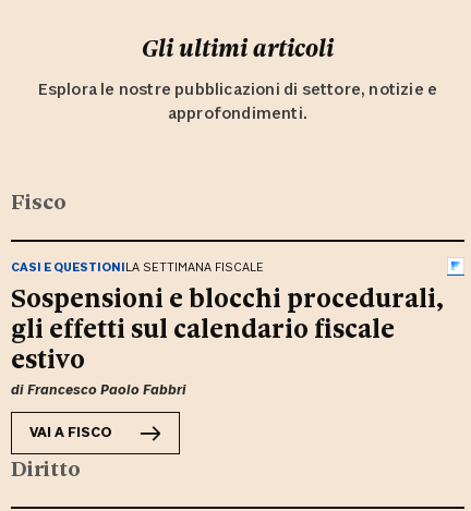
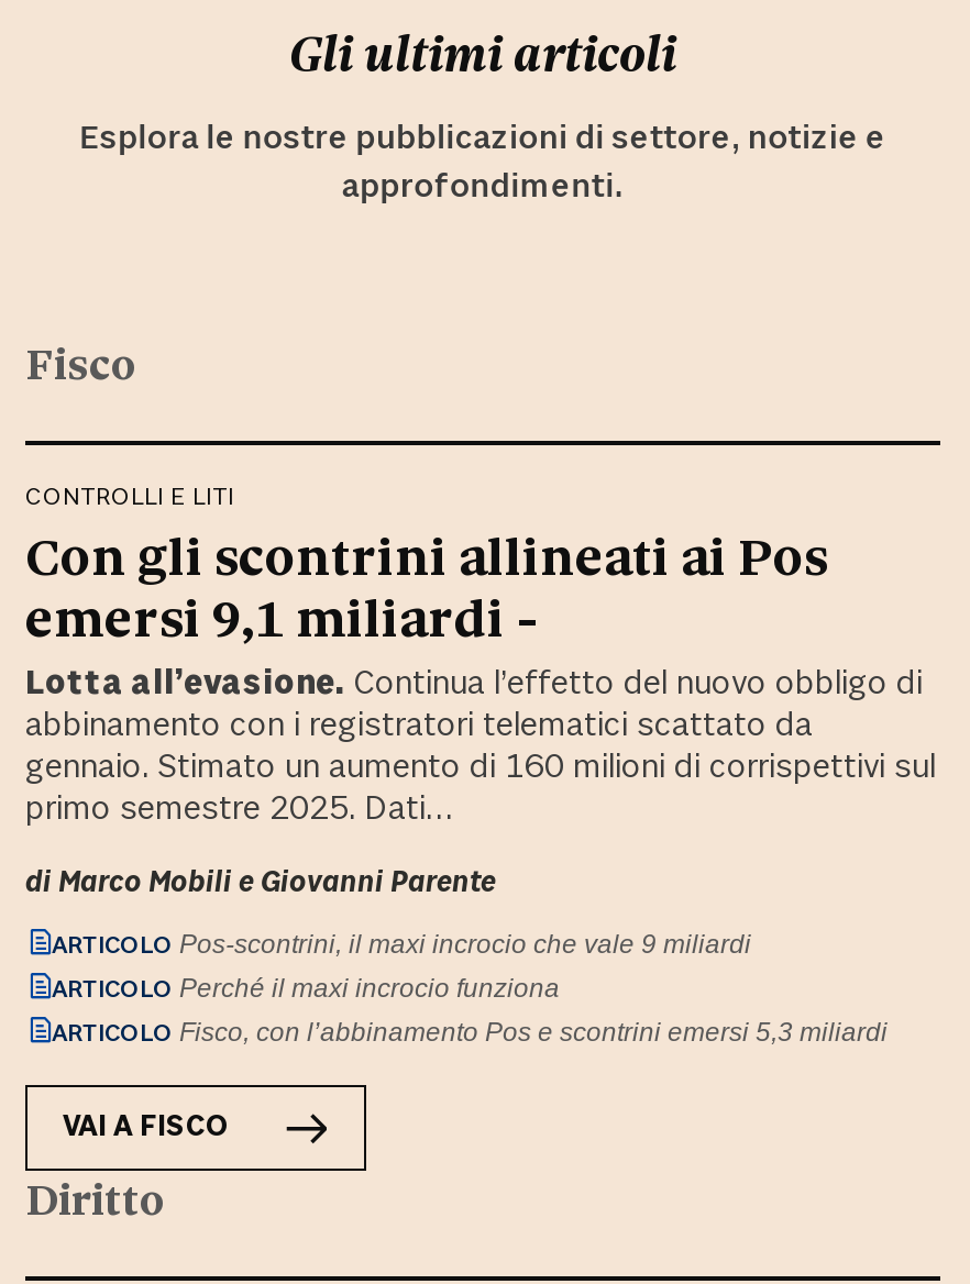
- CASI E QUESTIONILA SETTIMANA FISCALE
- Sospensioni e blocchi procedurali,
- gli effetti sul calendario fiscale
- estivo
- di Francesco Paolo Fabbri
+ CONTROLLI E LITI
+ Con gli scontrini allineati ai Pos
+ emersi 9,1 miliardi -
+ Lotta all’evasione. Continua l’effetto del nuovo obbligo di
+ abbinamento con i registratori telematici scattato da
+ gennaio. Stimato un aumento di 160 milioni di corrispettivi sul
+ primo semestre 2025. Dati…
+ di Marco Mobili e Giovanni Parente
+ ARTICOLO Pos-scontrini, il maxi incrocio che vale 9 miliardi
+ ARTICOLO Perché il maxi incrocio funziona
+ ARTICOLO Fisco, con l’abbinamento Pos e scontrini emersi 5,3 miliardi
